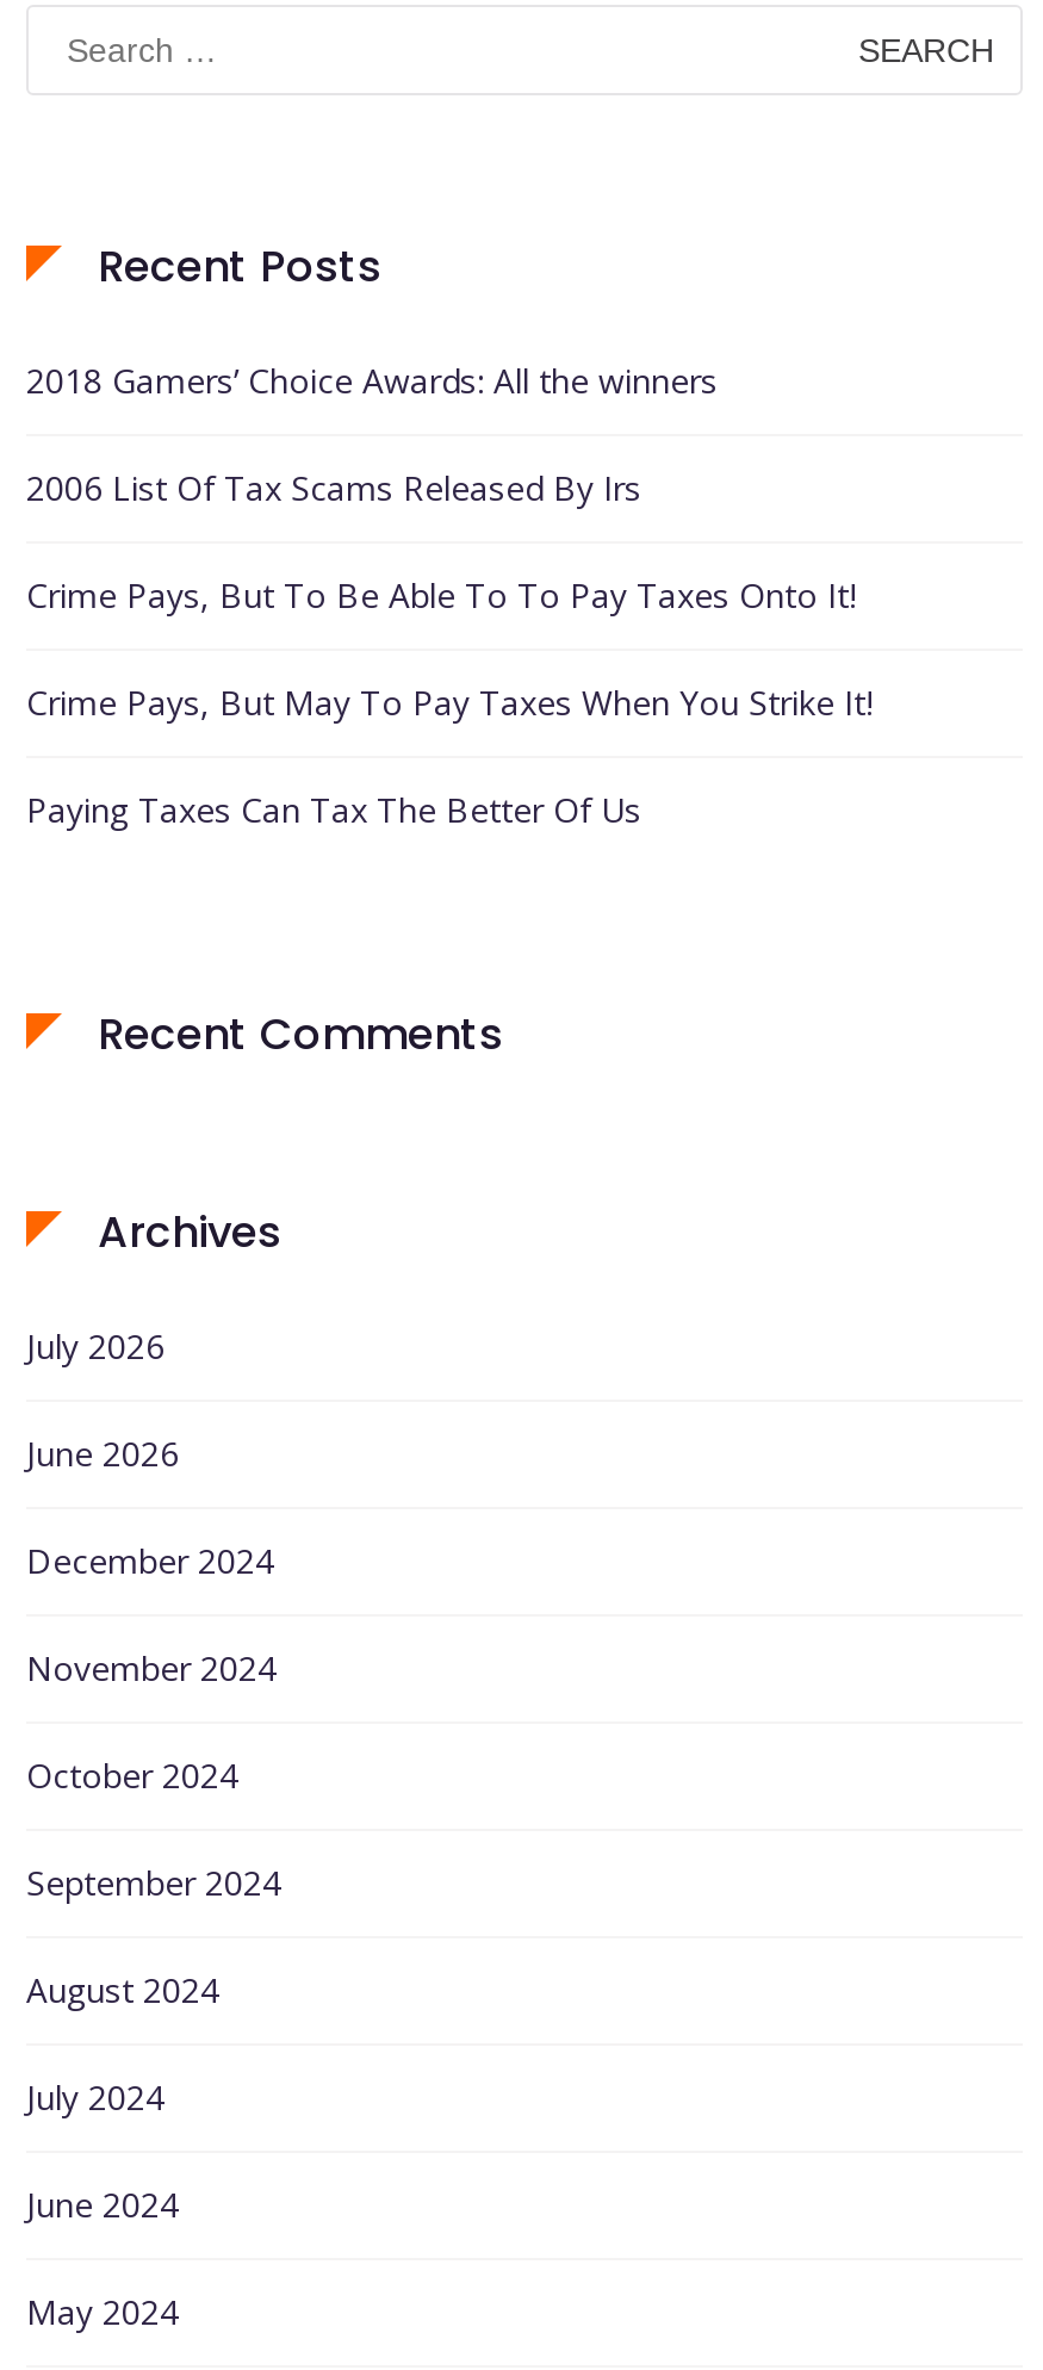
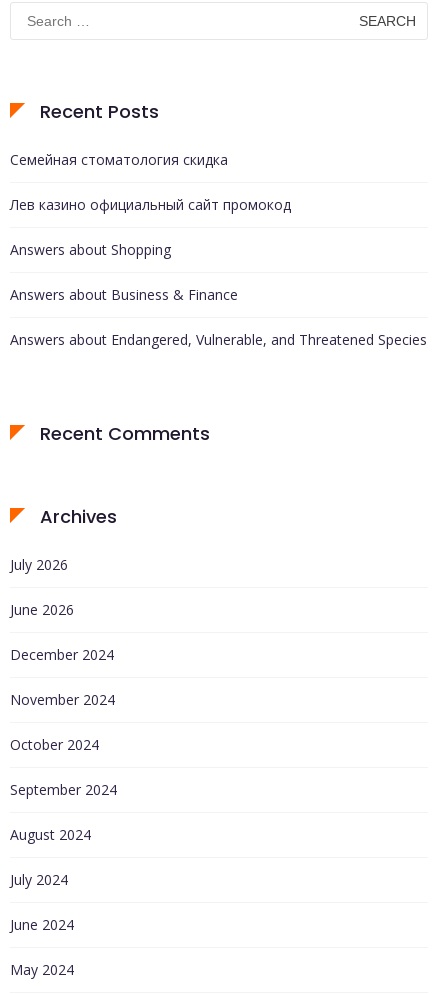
- 2018 Gamers’ Choice Awards: All the winners
+ Семейная стоматология скидка

- 2006 List Of Tax Scams Released By Irs
+ Лев казино официальный сайт промокод

- Crime Pays, But To Be Able To To Pay Taxes Onto It!
+ Answers about Shopping

- Crime Pays, But May To Pay Taxes When You Strike It!
+ Answers about Business & Finance

- Paying Taxes Can Tax The Better Of Us
+ Answers about Endangered, Vulnerable, and Threatened Species
